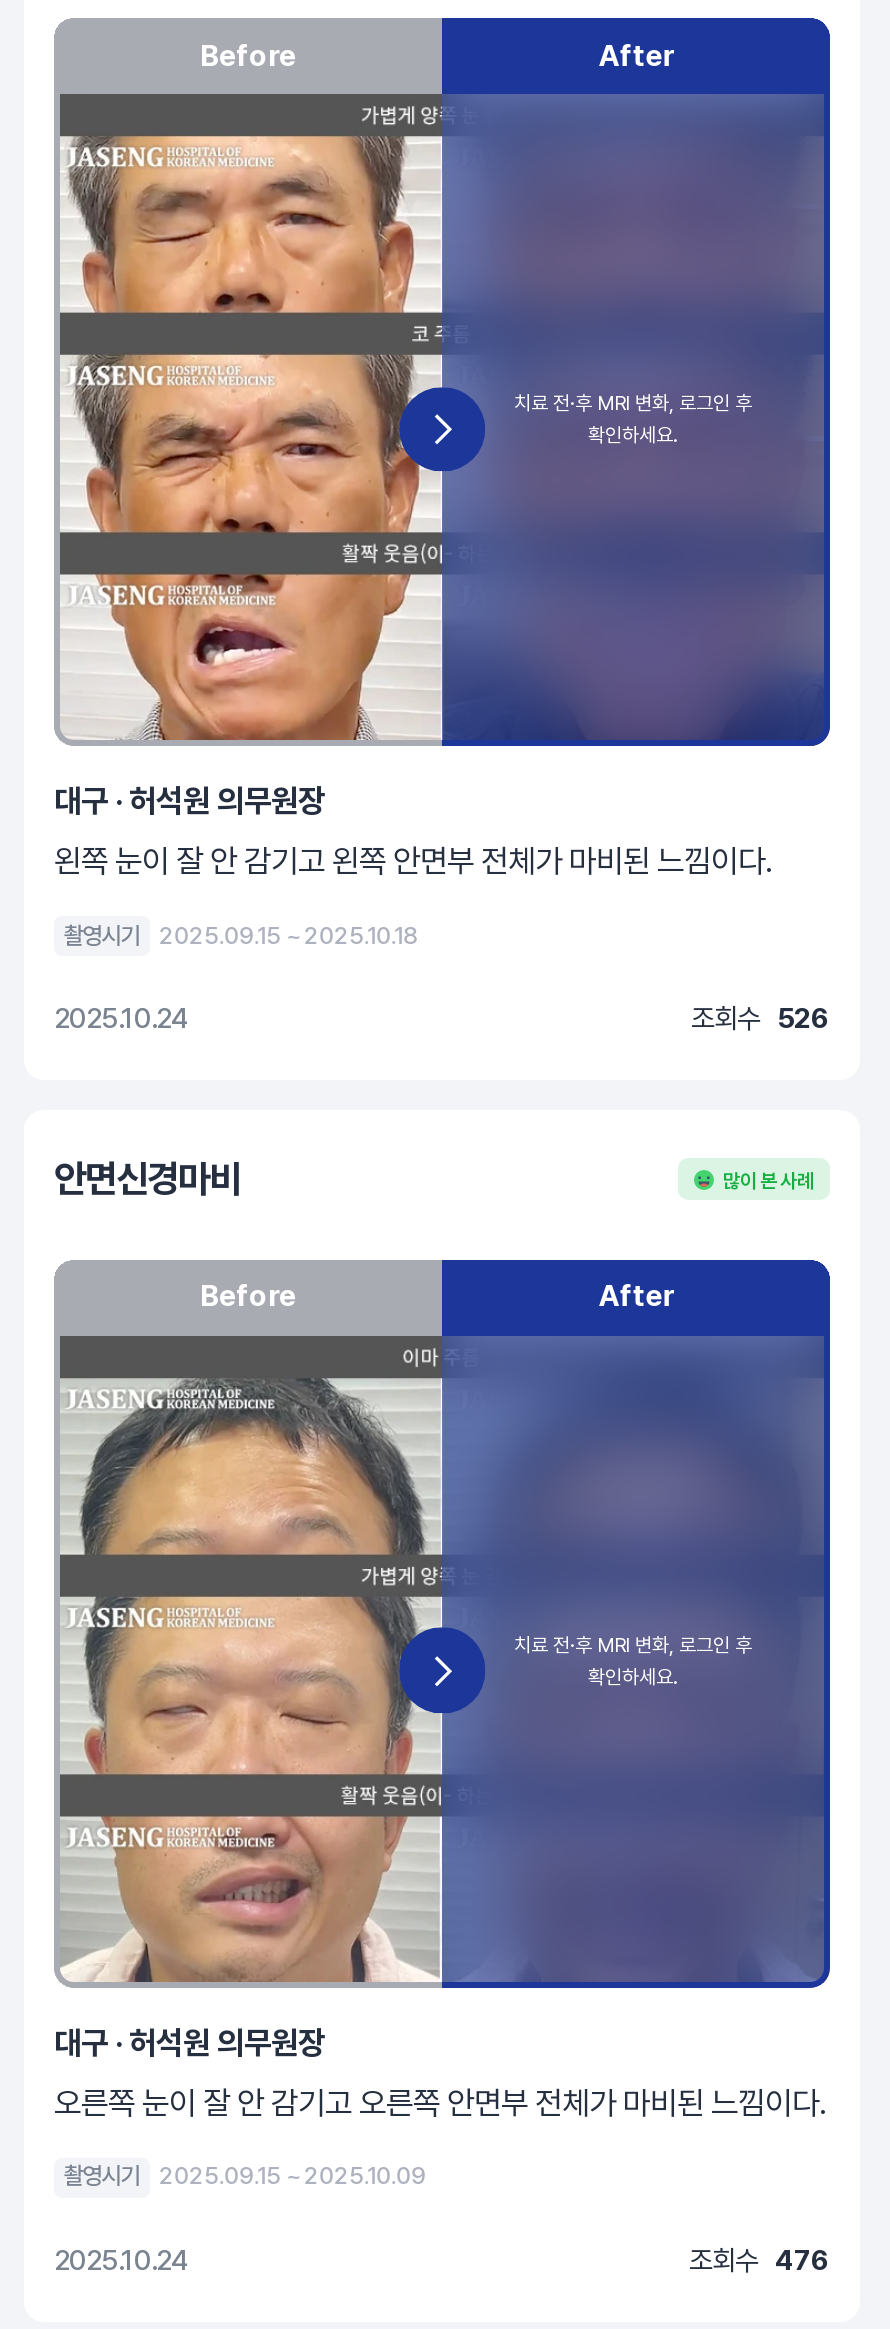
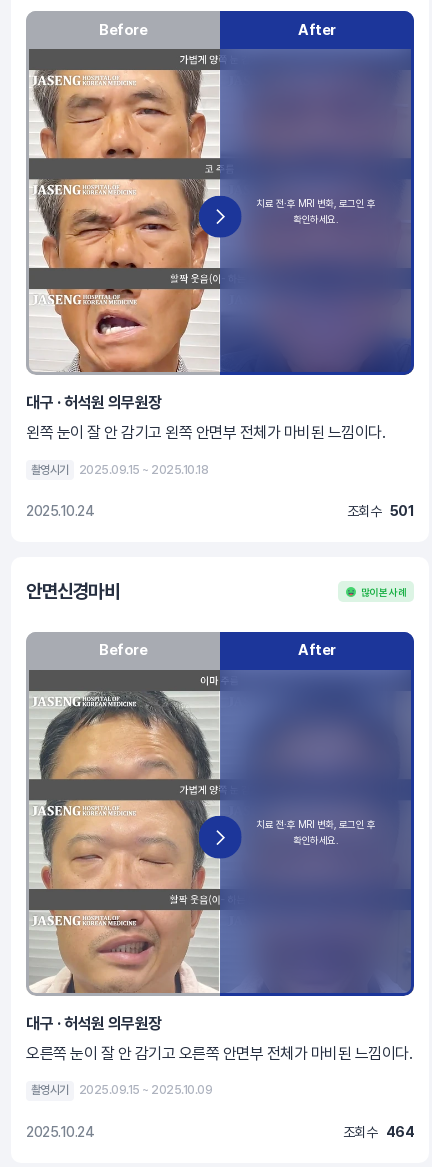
- 조회수 526
+ 조회수 501

- 조회수 476
+ 조회수 464
